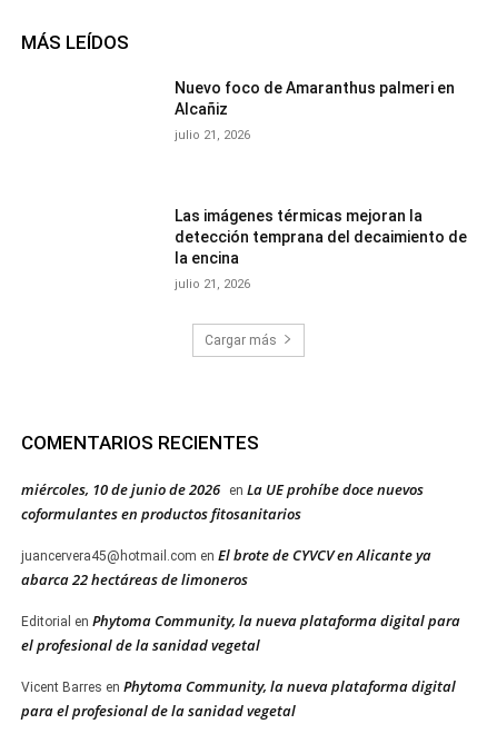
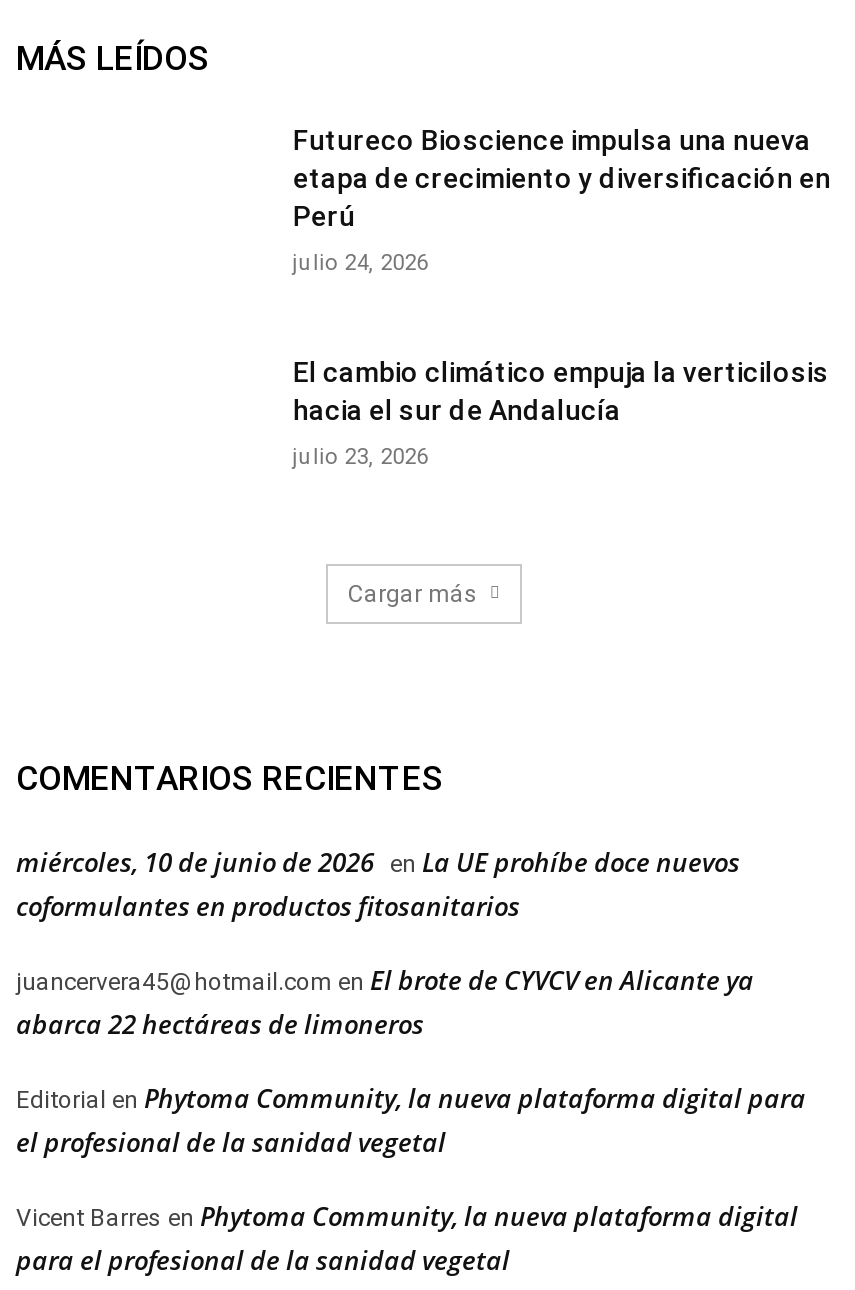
- Nuevo foco de Amaranthus palmeri en
- Alcañiz
+ Futureco Bioscience impulsa una nueva
+ etapa de crecimiento y diversificación en
+ Perú

- julio 21, 2026
+ julio 24, 2026

- Las imágenes térmicas mejoran la
- detección temprana del decaimiento de
- la encina
+ El cambio climático empuja la verticilosis
+ hacia el sur de Andalucía

- julio 21, 2026
+ julio 23, 2026
